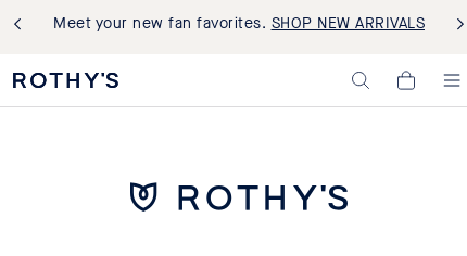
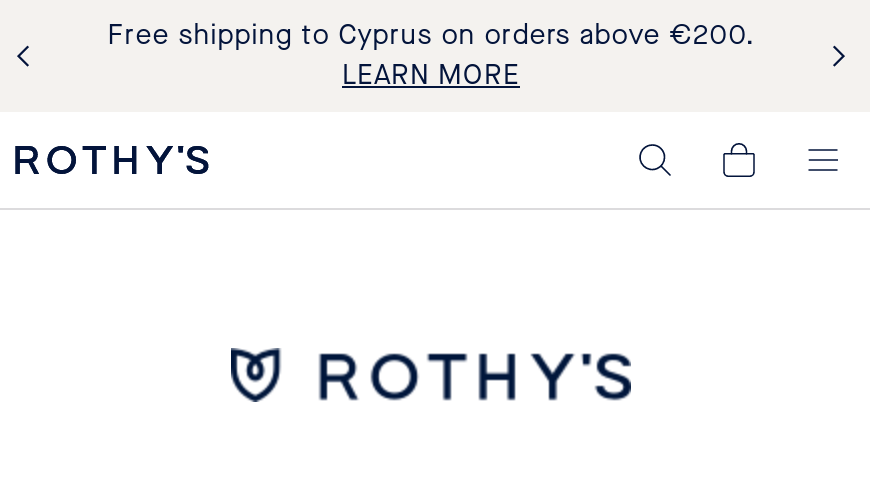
- Meet your new fan favorites. SHOP NEW ARRIVALS
+ Free shipping to Cyprus on orders above €200.
+ LEARN MORE
